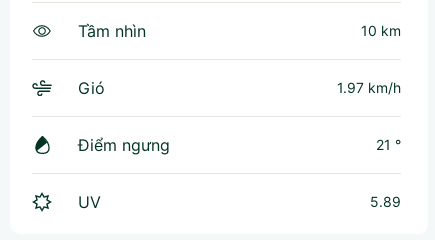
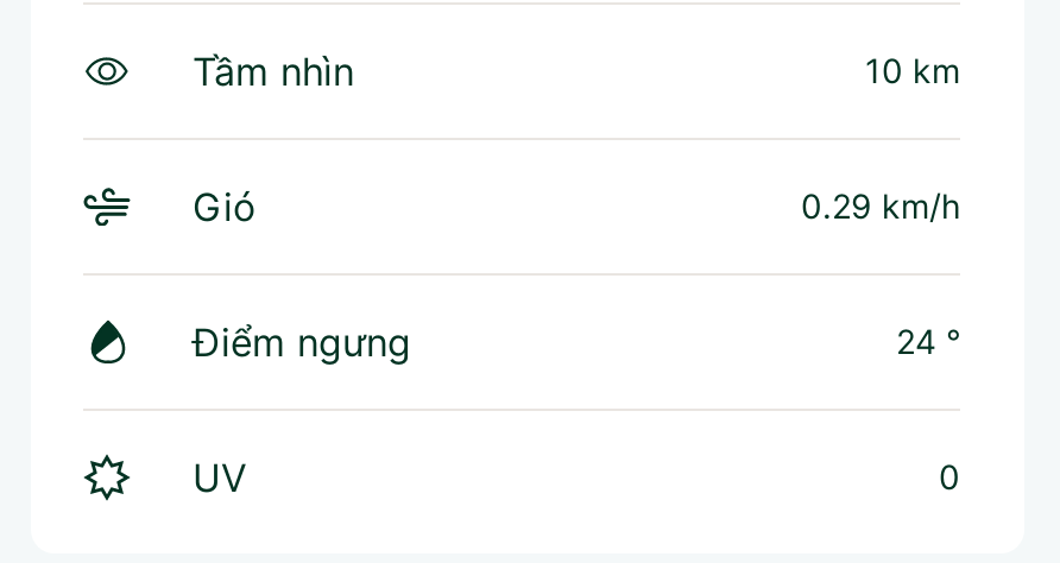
- 1.97 km/h
+ 0.29 km/h

- 21 °
+ 24 °

- 5.89
+ 0
